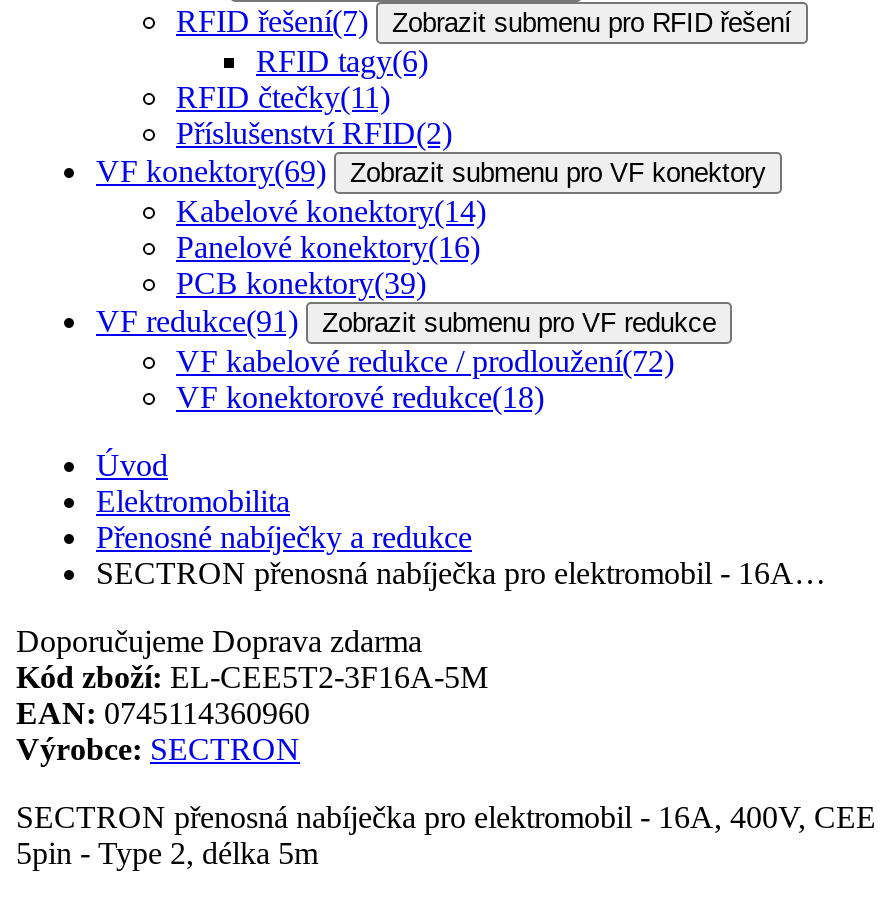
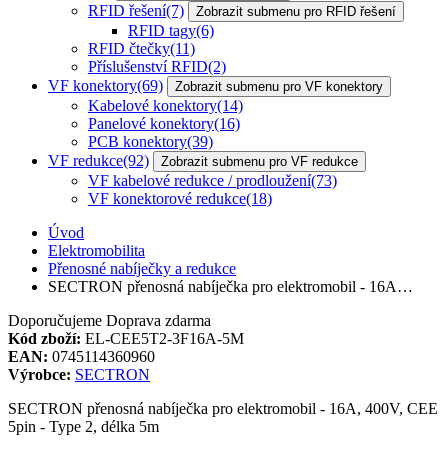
- VF redukce(91) Zobrazit submenu pro VF redukce
+ VF redukce(92) Zobrazit submenu pro VF redukce

- VF kabelové redukce / prodloužení(72)
+ VF kabelové redukce / prodloužení(73)
